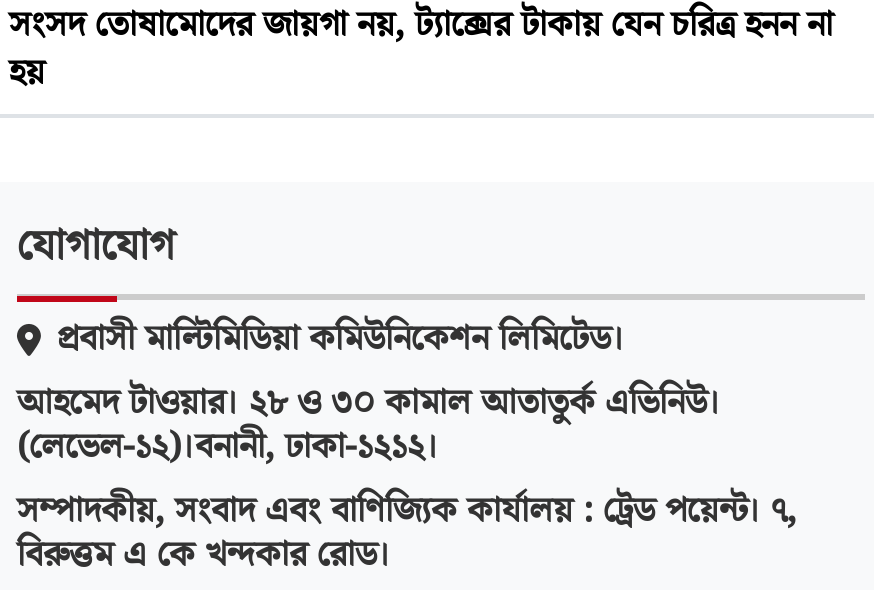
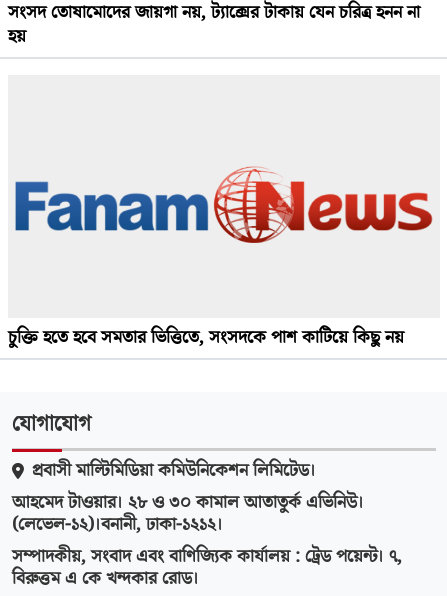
+ চুক্তি হতে হবে সমতার ভিত্তিতে, সংসদকে পাশ কাটিয়ে কিছু নয়

+ [image]
